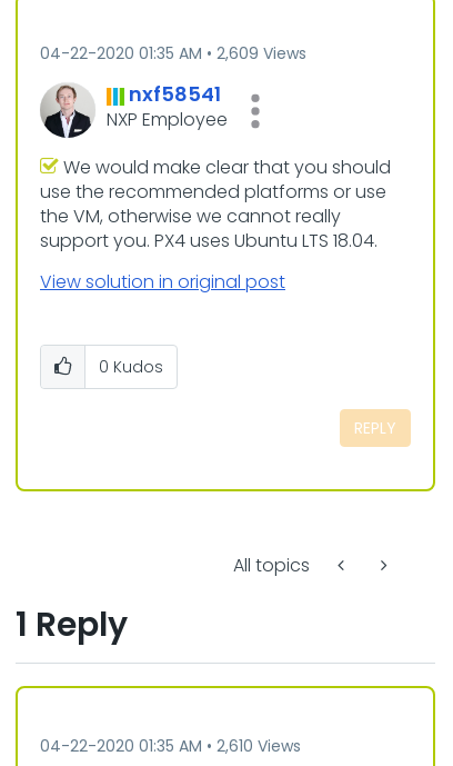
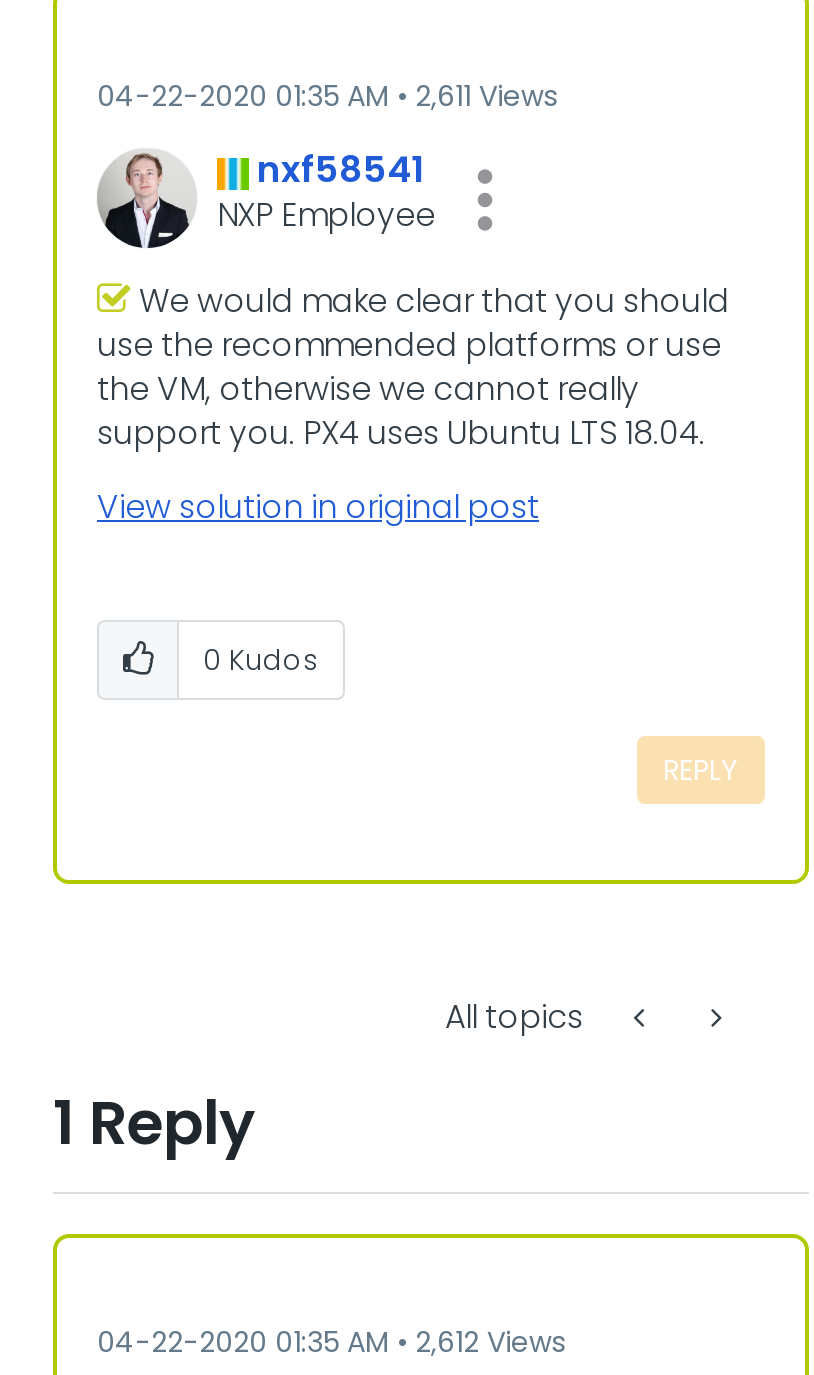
- 04-22-2020 01:35 AM 2,609 Views
+ 04-22-2020 01:35 AM 2,611 Views

- 04-22-2020 01:35 AM 2,610 Views
+ 04-22-2020 01:35 AM 2,612 Views
